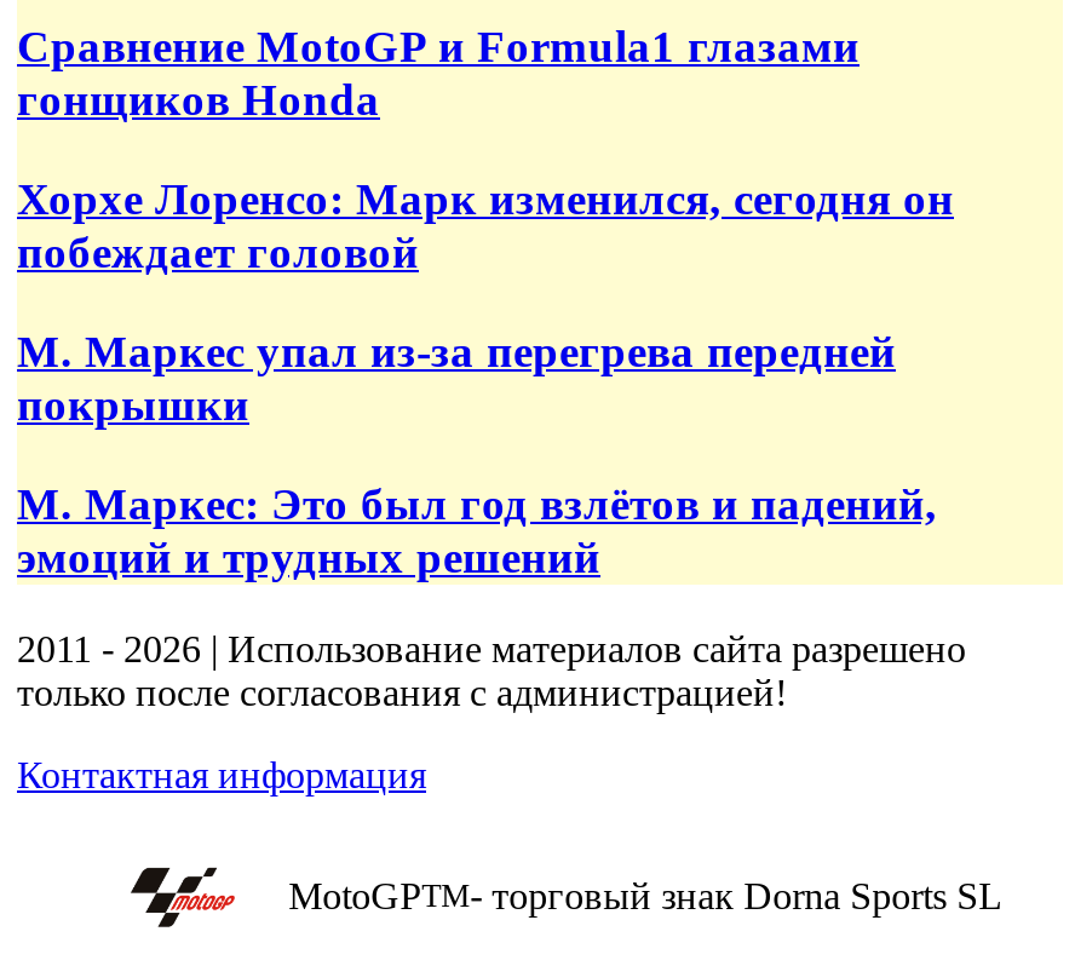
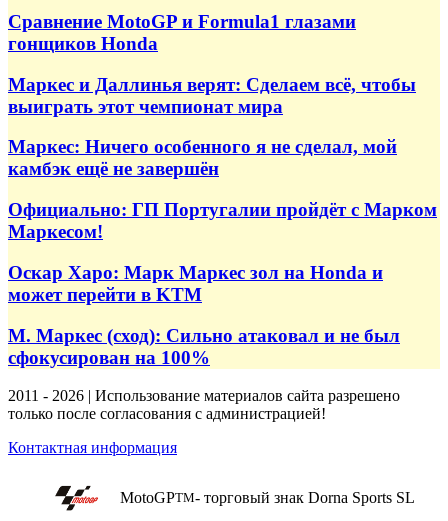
- Хорхе Лоренсо: Марк изменился, сегодня он
- побеждает головой
- М. Маркес упал из-за перегрева передней
- покрышки
- М. Маркес: Это был год взлётов и падений,
- эмоций и трудных решений
+ Маркес и Даллинья верят: Сделаем всё, чтобы
+ выиграть этот чемпионат мира
+ Маркес: Ничего особенного я не сделал, мой
+ камбэк ещё не завершён
+ Официально: ГП Португалии пройдёт с Марком
+ Маркесом!
+ Оскар Харо: Марк Маркес зол на Honda и
+ может перейти в KTM
+ М. Маркес (сход): Сильно атаковал и не был
+ сфокусирован на 100%
